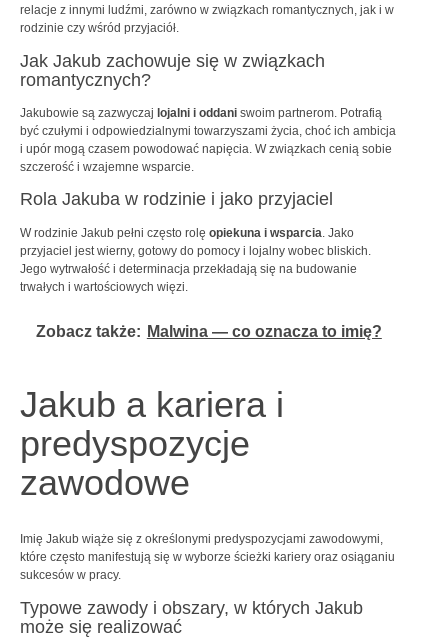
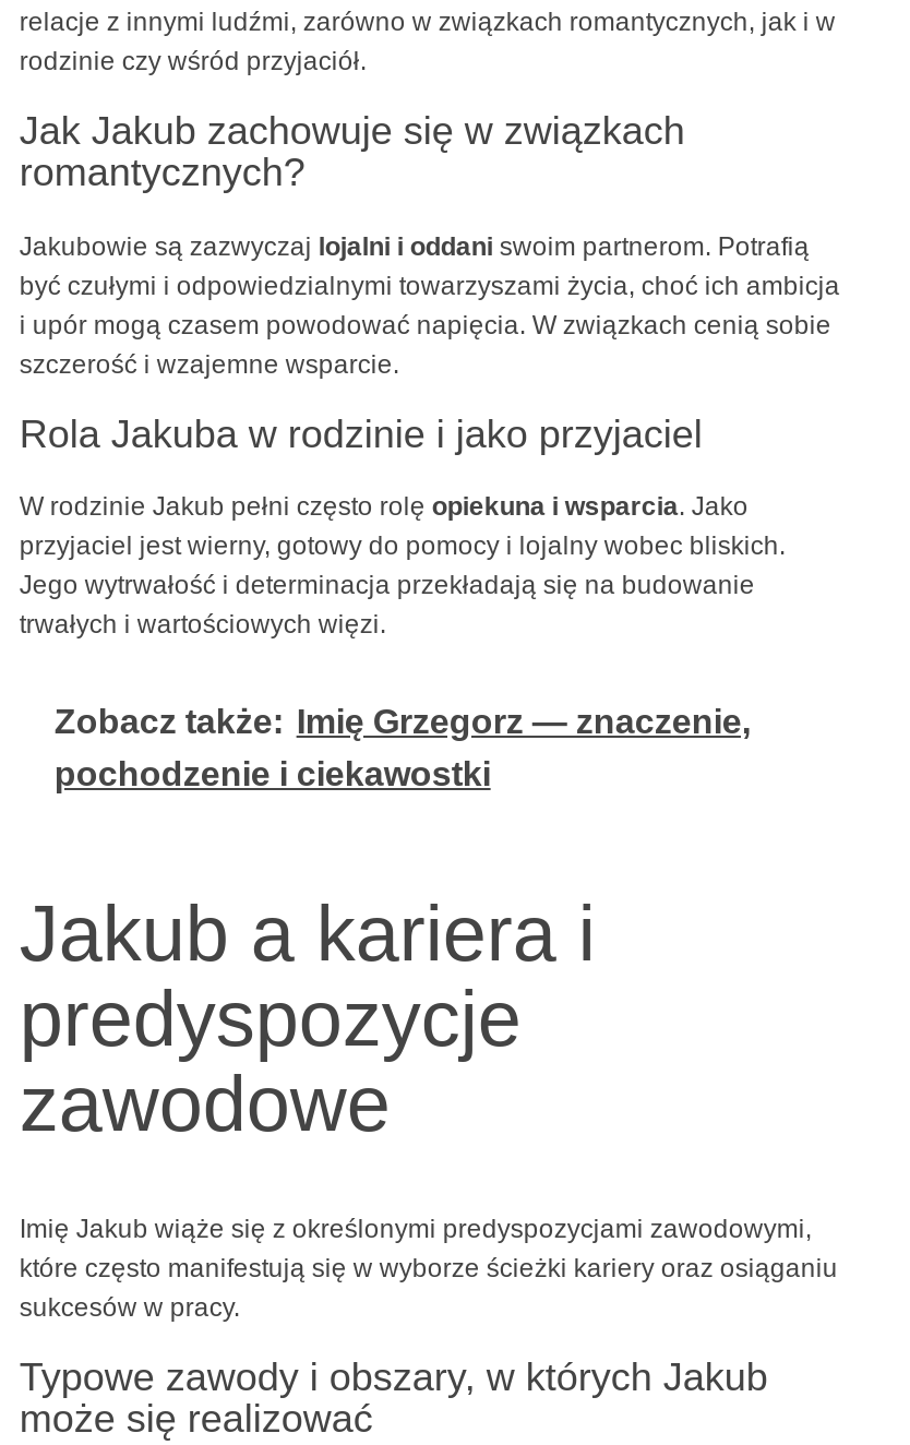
- Zobacz także: Malwina — co oznacza to imię?
+ Zobacz także: Imię Grzegorz — znaczenie,
+ pochodzenie i ciekawostki
